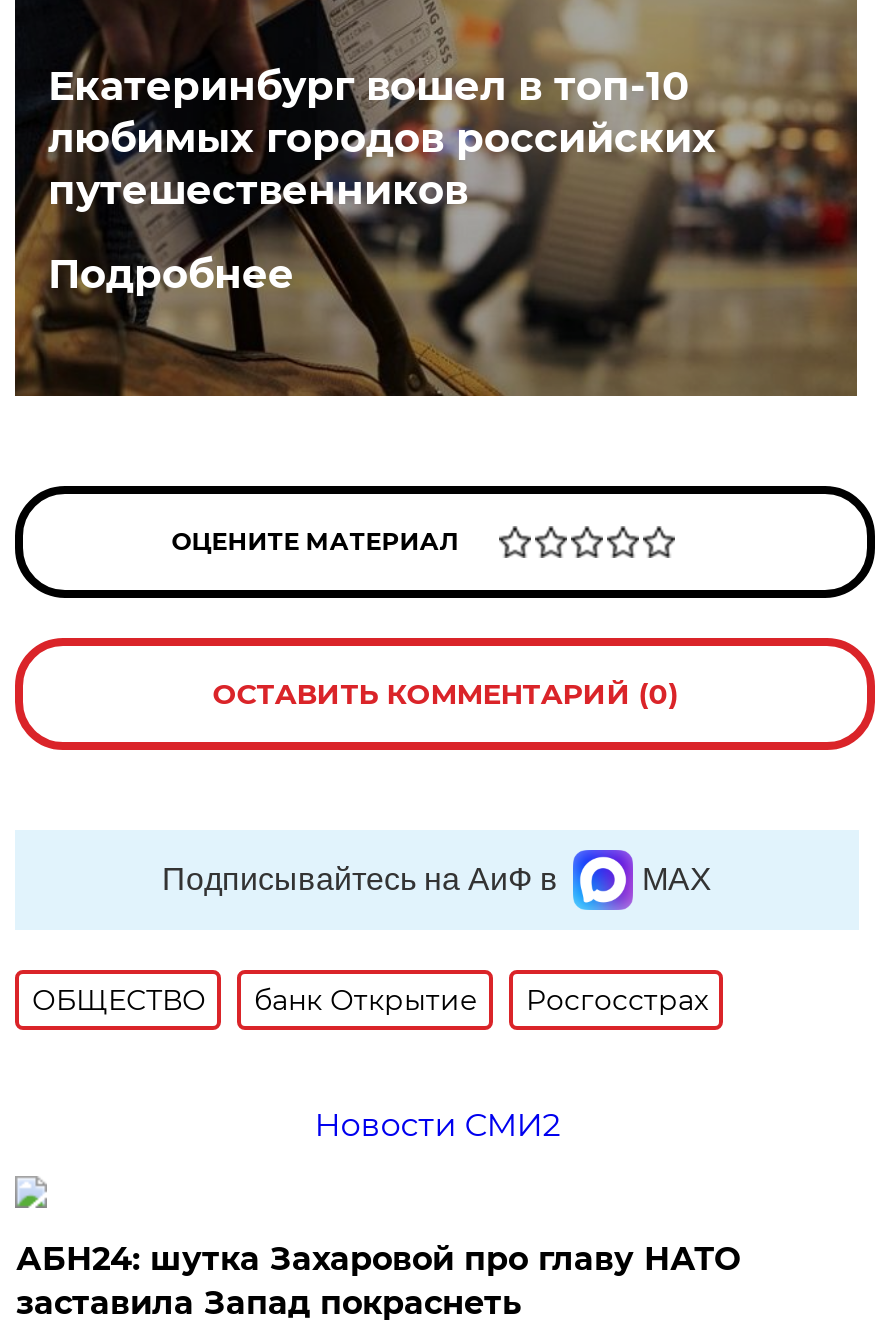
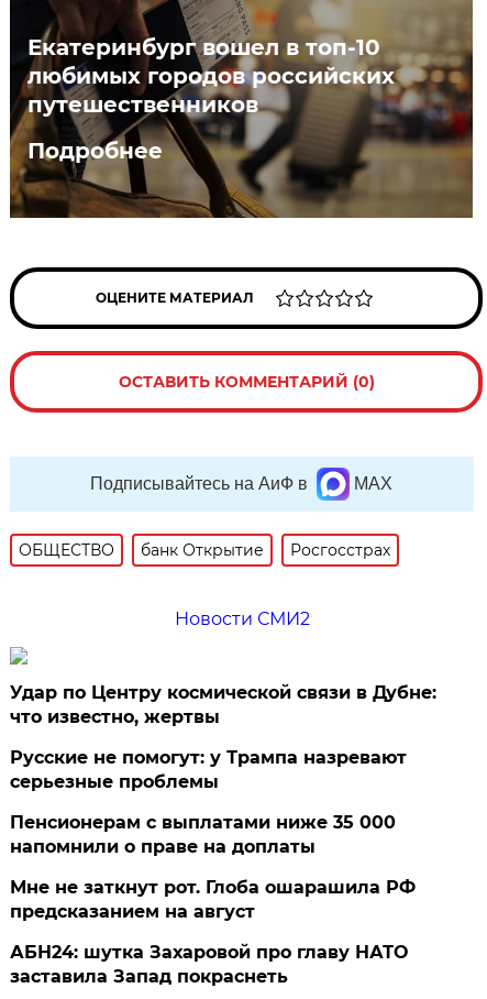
+ Удар по Центру космической связи в Дубне:
+ что известно, жертвы
+ Русские не помогут: у Трампа назревают
+ серьезные проблемы
+ Пенсионерам с выплатами ниже 35 000
+ напомнили о праве на доплаты
+ Мне не заткнут рот. Глоба ошарашила РФ
+ предсказанием на август
